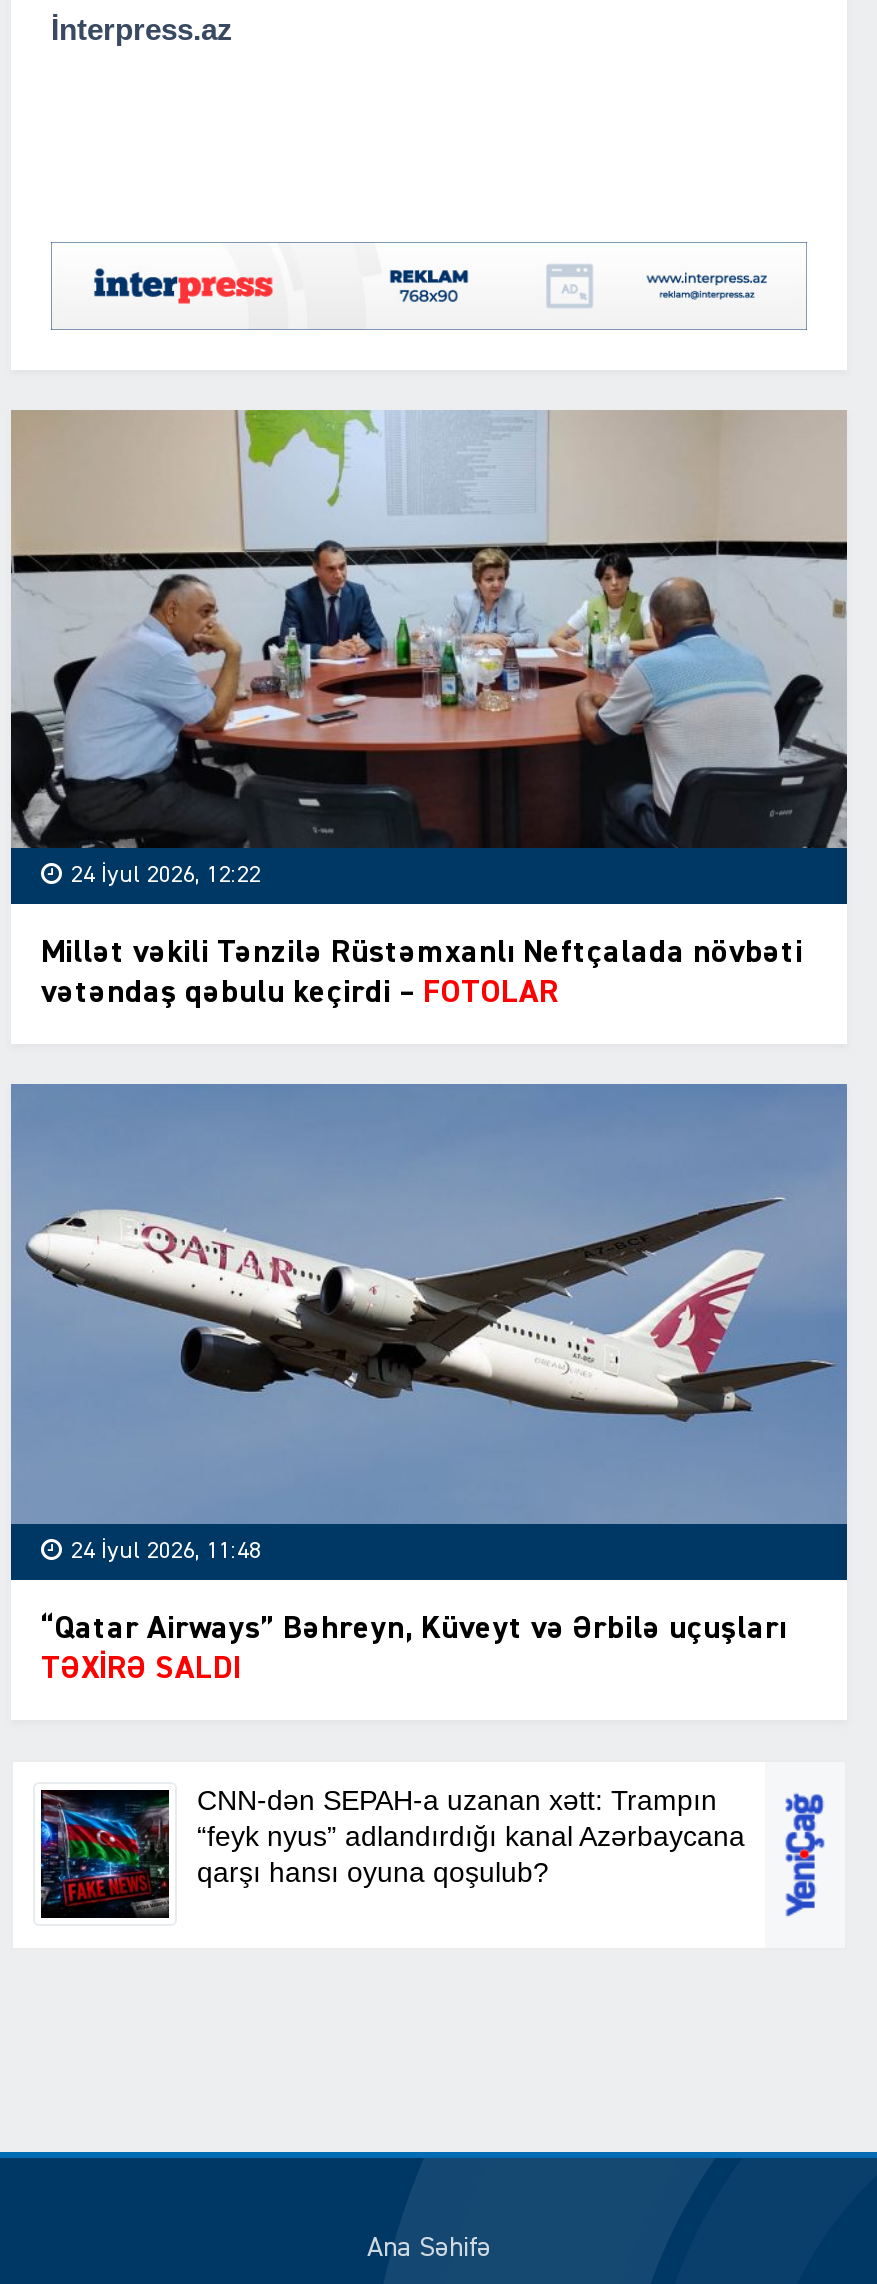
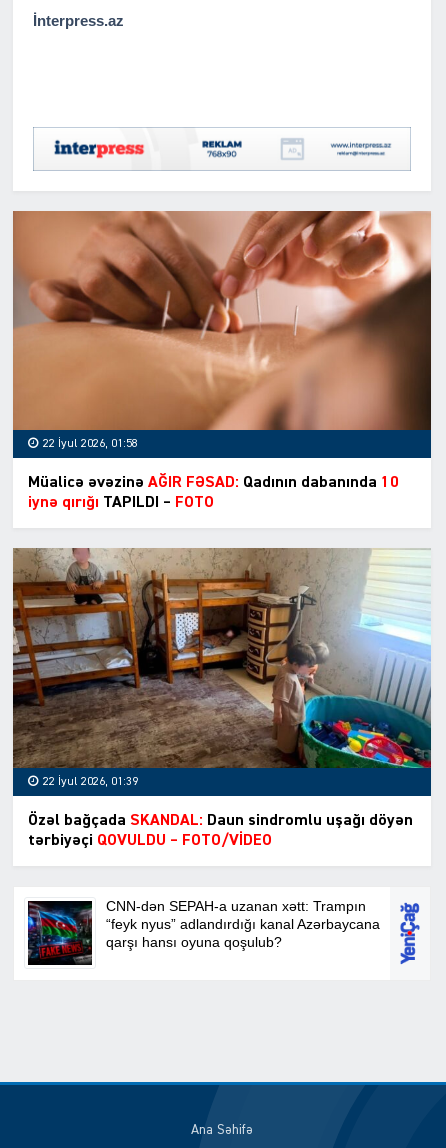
- [image]
- 24 İyul 2026, 12:22
+ [image]
+ 22 İyul 2026, 01:58

- Millət vəkili Tənzilə Rüstəmxanlı Neftçalada növbəti
- vətəndaş qəbulu keçirdi – FOTOLAR
+ Müalicə əvəzinə AĞIR FƏSAD: Qadının dabanında 10
+ iynə qırığı TAPILDI – FOTO

- [image]
- 24 İyul 2026, 11:48
+ [image]
+ 22 İyul 2026, 01:39

- “Qatar Airways” Bəhreyn, Küveyt və Ərbilə uçuşları
- TƏXİRƏ SALDI
+ Özəl bağçada SKANDAL: Daun sindromlu uşağı döyən
+ tərbiyəçi QOVULDU – FOTO/VİDEO
